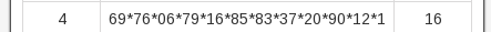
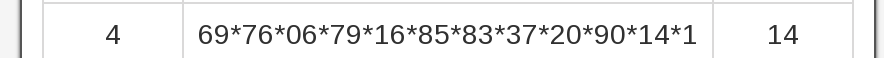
- 69*76*06*79*16*85*83*37*20*90*12*1
+ 69*76*06*79*16*85*83*37*20*90*14*1

- 16
+ 14
